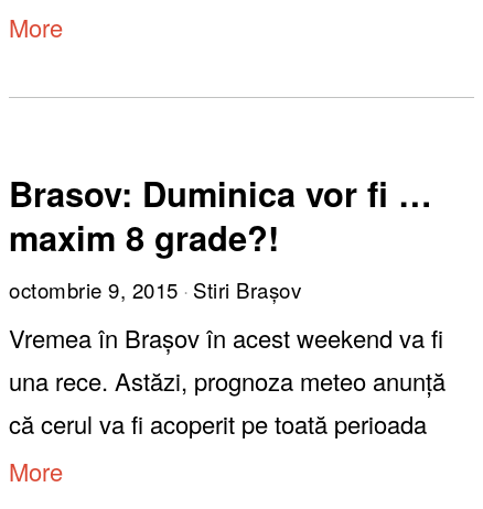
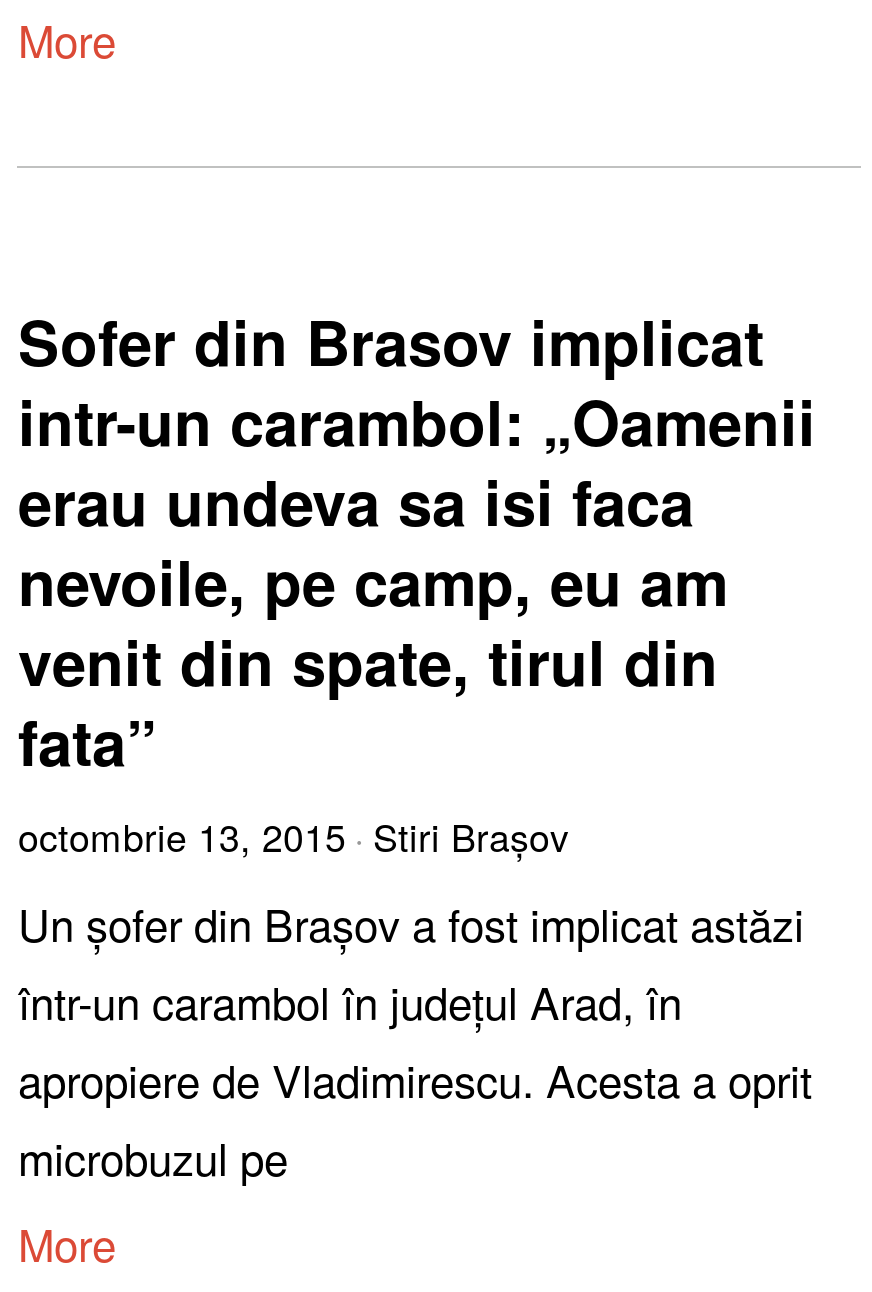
- Brasov: Duminica vor fi …
- maxim 8 grade?!
- octombrie 9, 2015 Stiri Brașov
+ Sofer din Brasov implicat
+ intr-un carambol: „Oamenii
+ erau undeva sa isi faca
+ nevoile, pe camp, eu am
+ venit din spate, tirul din
+ fata”
+ octombrie 13, 2015 Stiri Brașov

- Vremea în Brașov în acest weekend va fi
- una rece. Astăzi, prognoza meteo anunţă
- că cerul va fi acoperit pe toată perioada
+ Un șofer din Brașov a fost implicat astăzi
+ într-un carambol în județul Arad, în
+ apropiere de Vladimirescu. Acesta a oprit
+ microbuzul pe
